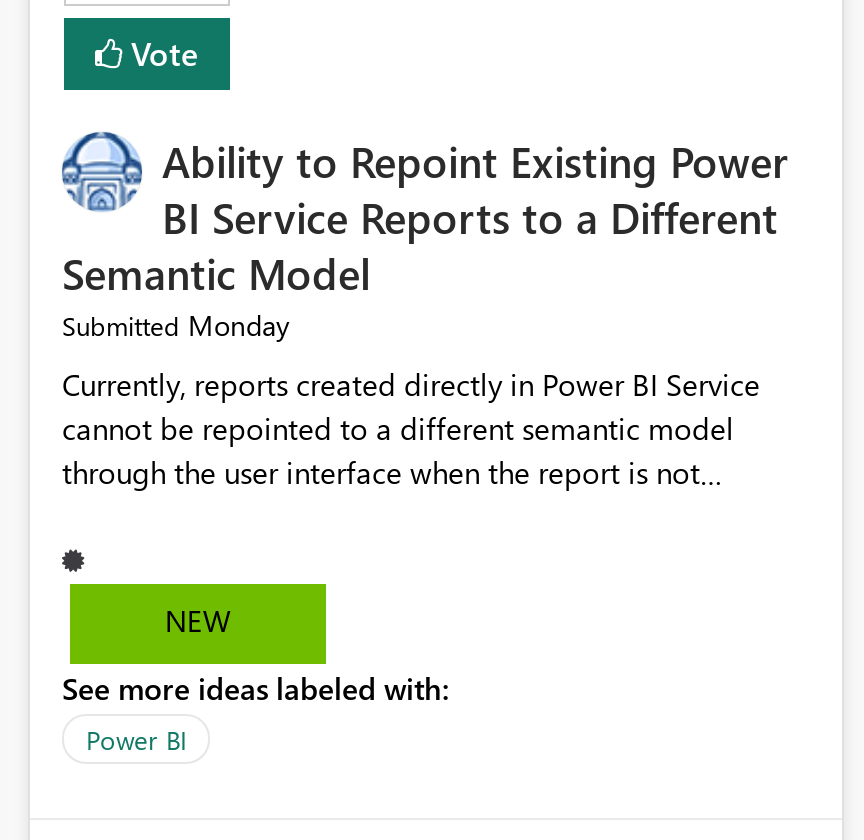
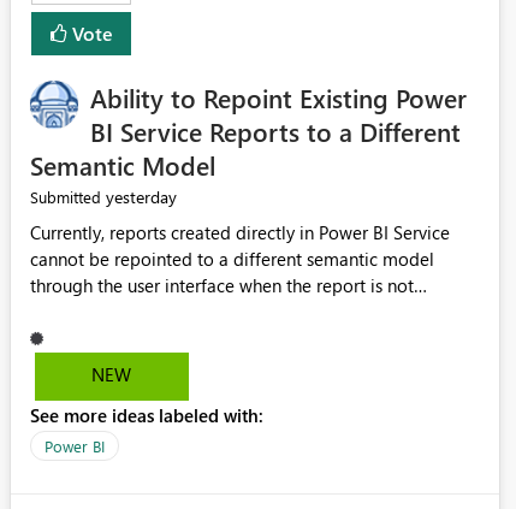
- Submitted Monday
+ Submitted yesterday
